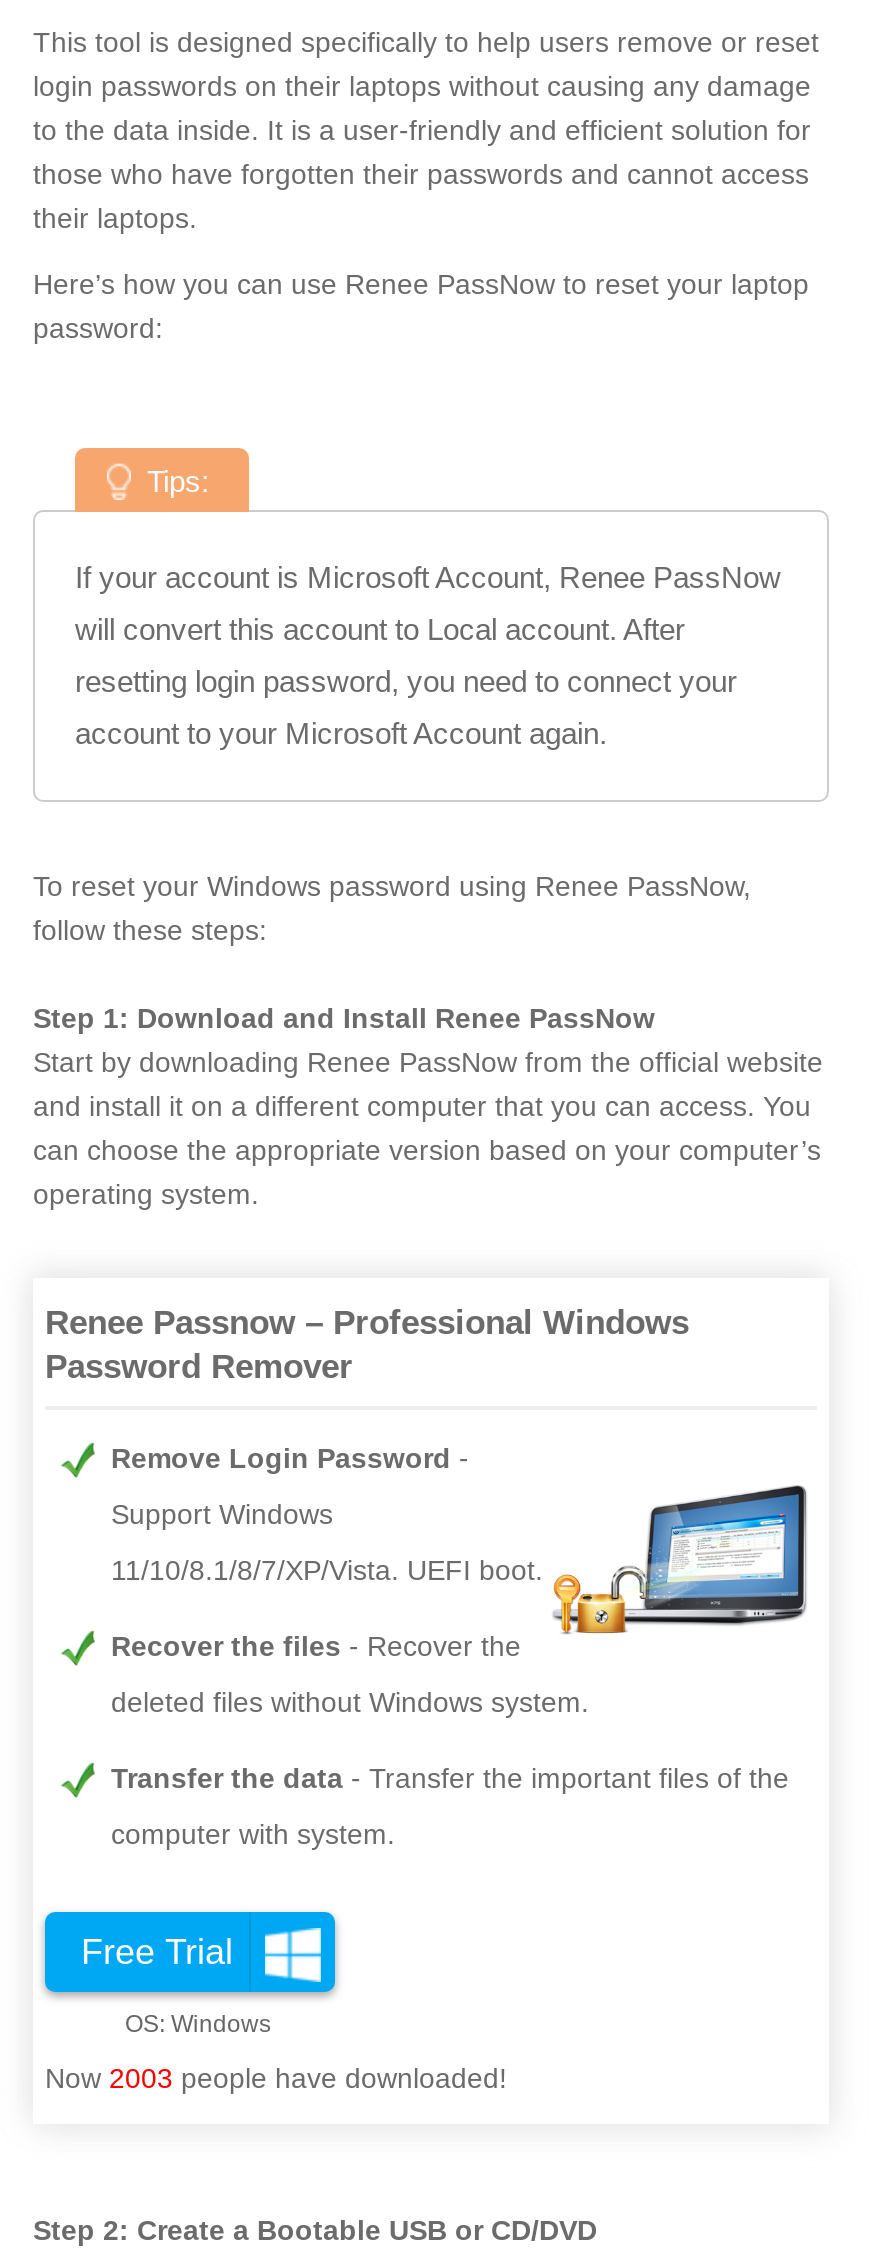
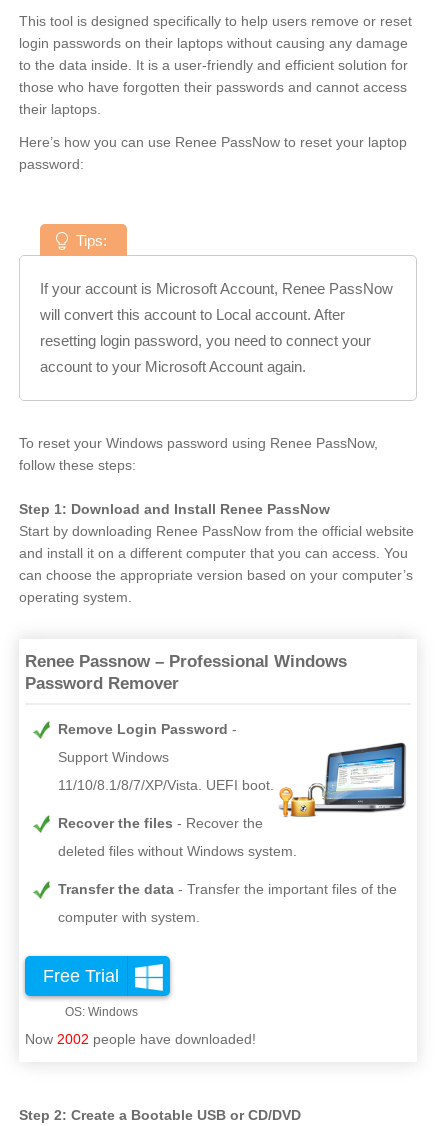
- Now 2003 people have downloaded!
+ Now 2002 people have downloaded!
